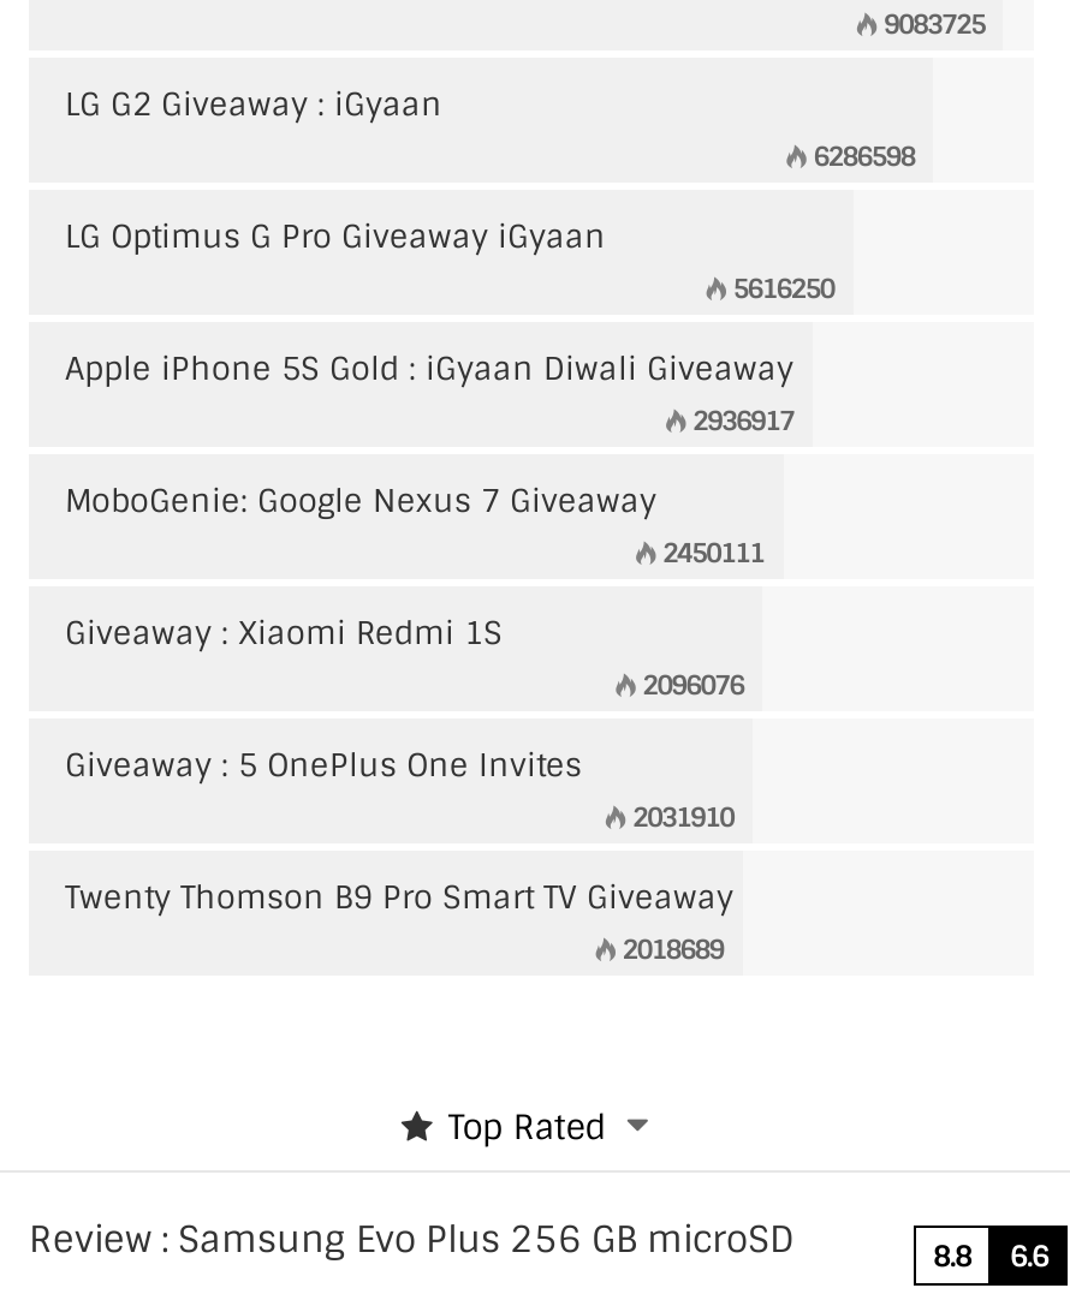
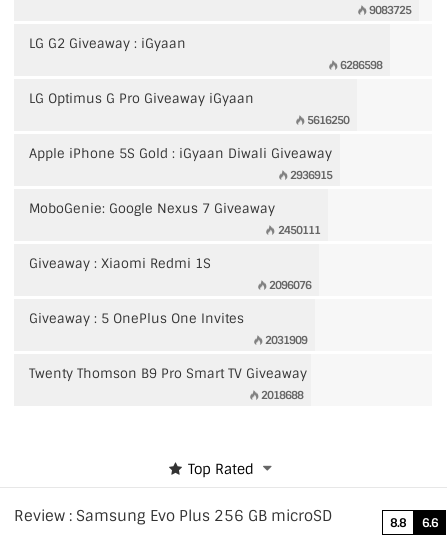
- 2936917
+ 2936915

- 2031910
+ 2031909

- 2018689
+ 2018688
